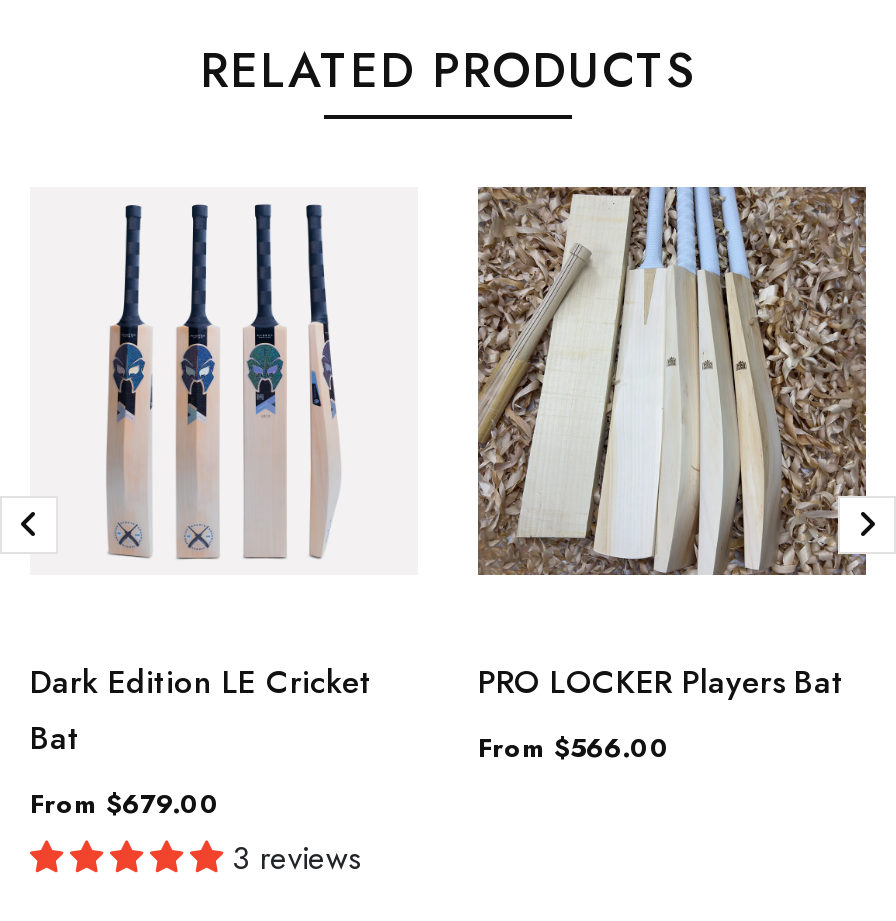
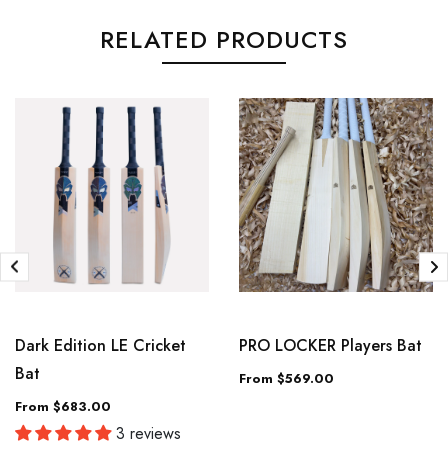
- From $566.00
+ From $569.00

- From $679.00
+ From $683.00
